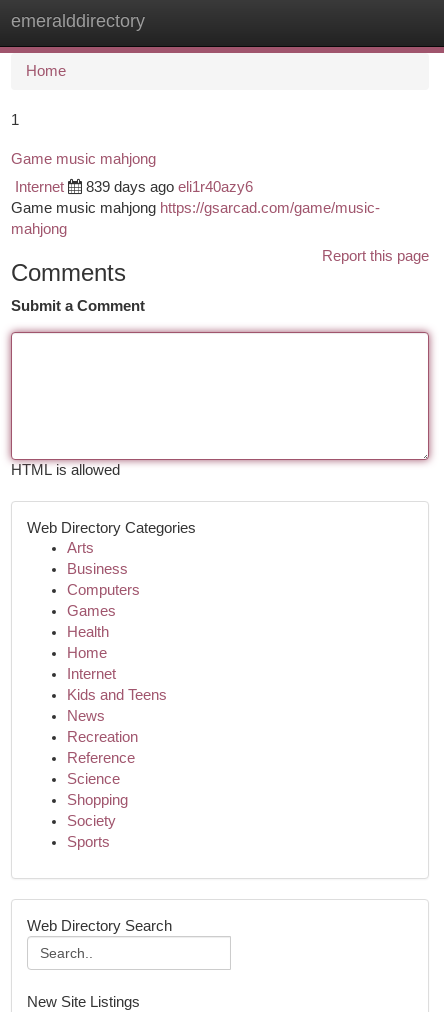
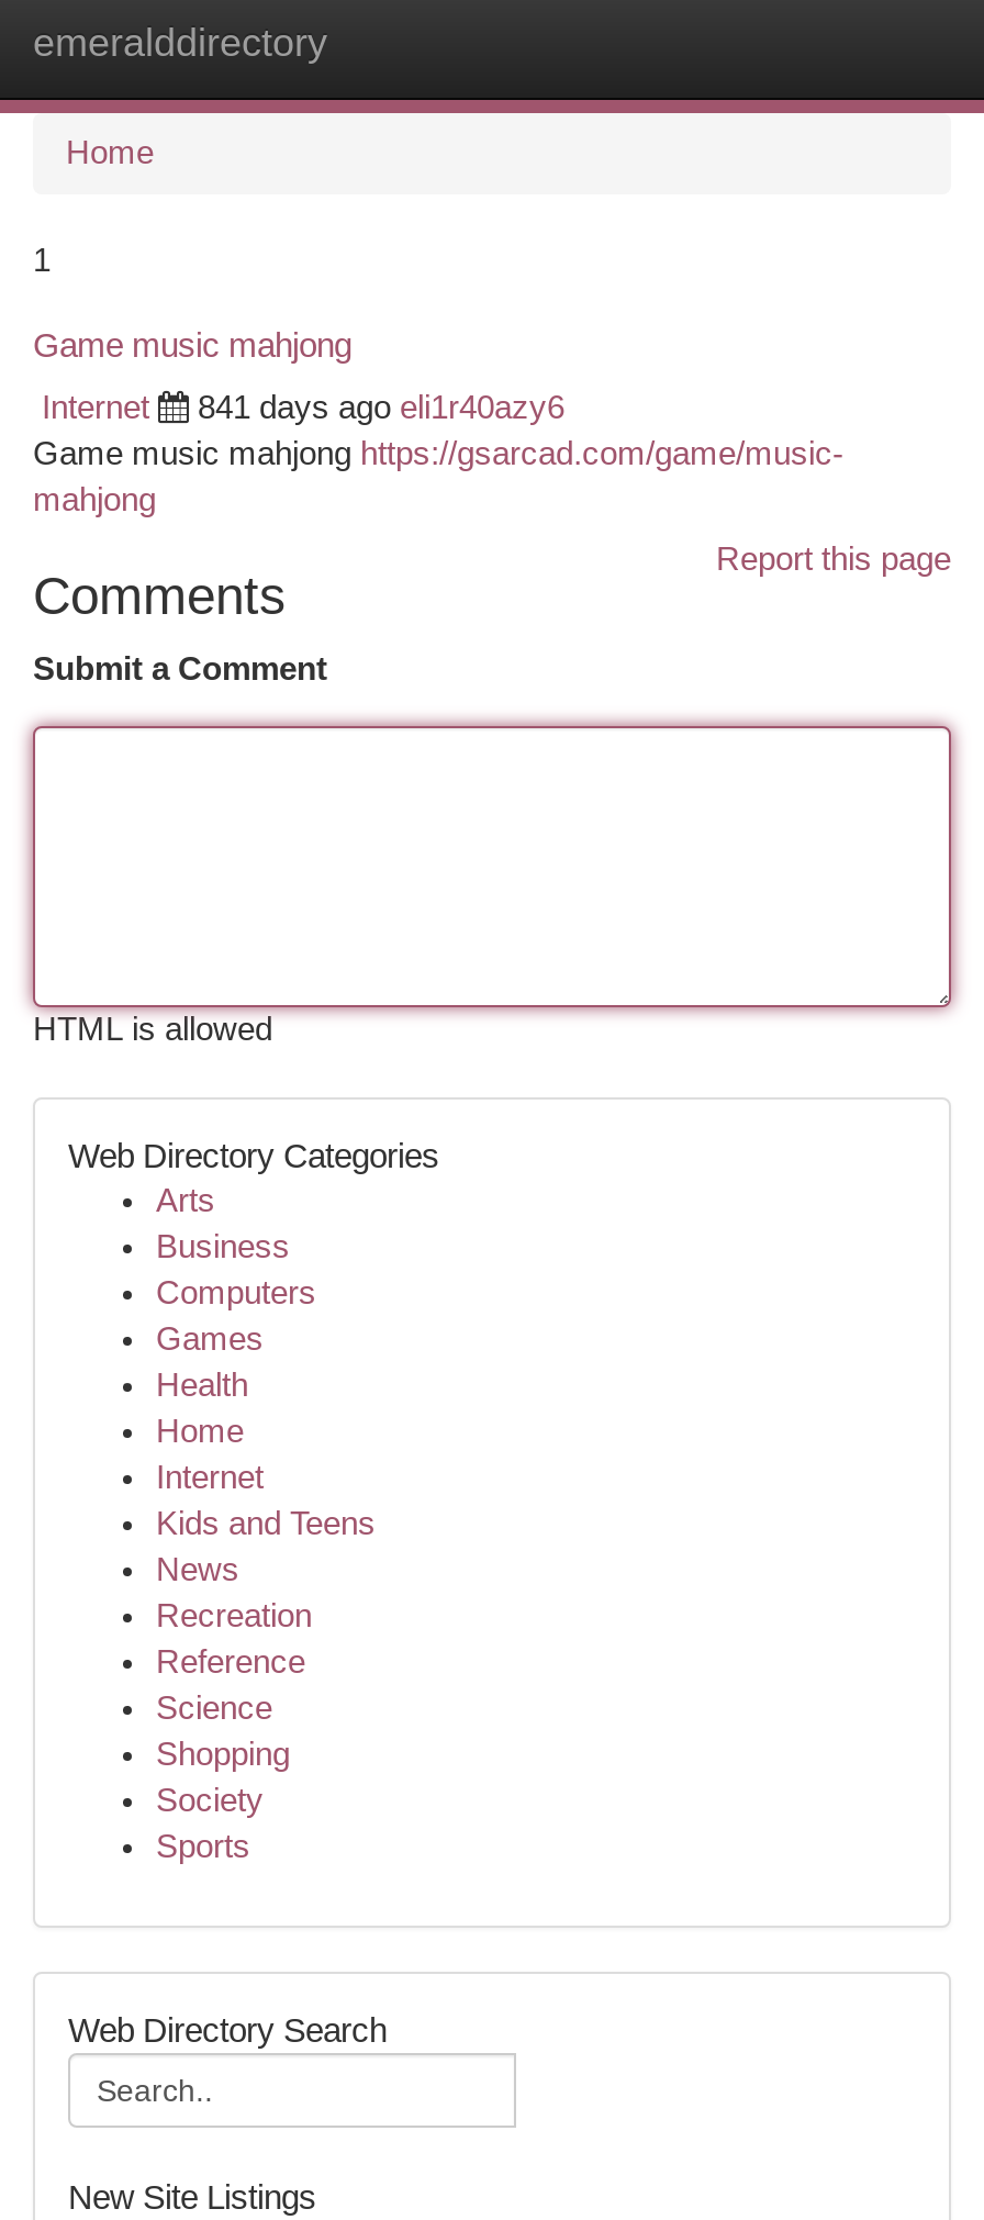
- 839 days ago eli1r40azy6
+ 841 days ago eli1r40azy6
